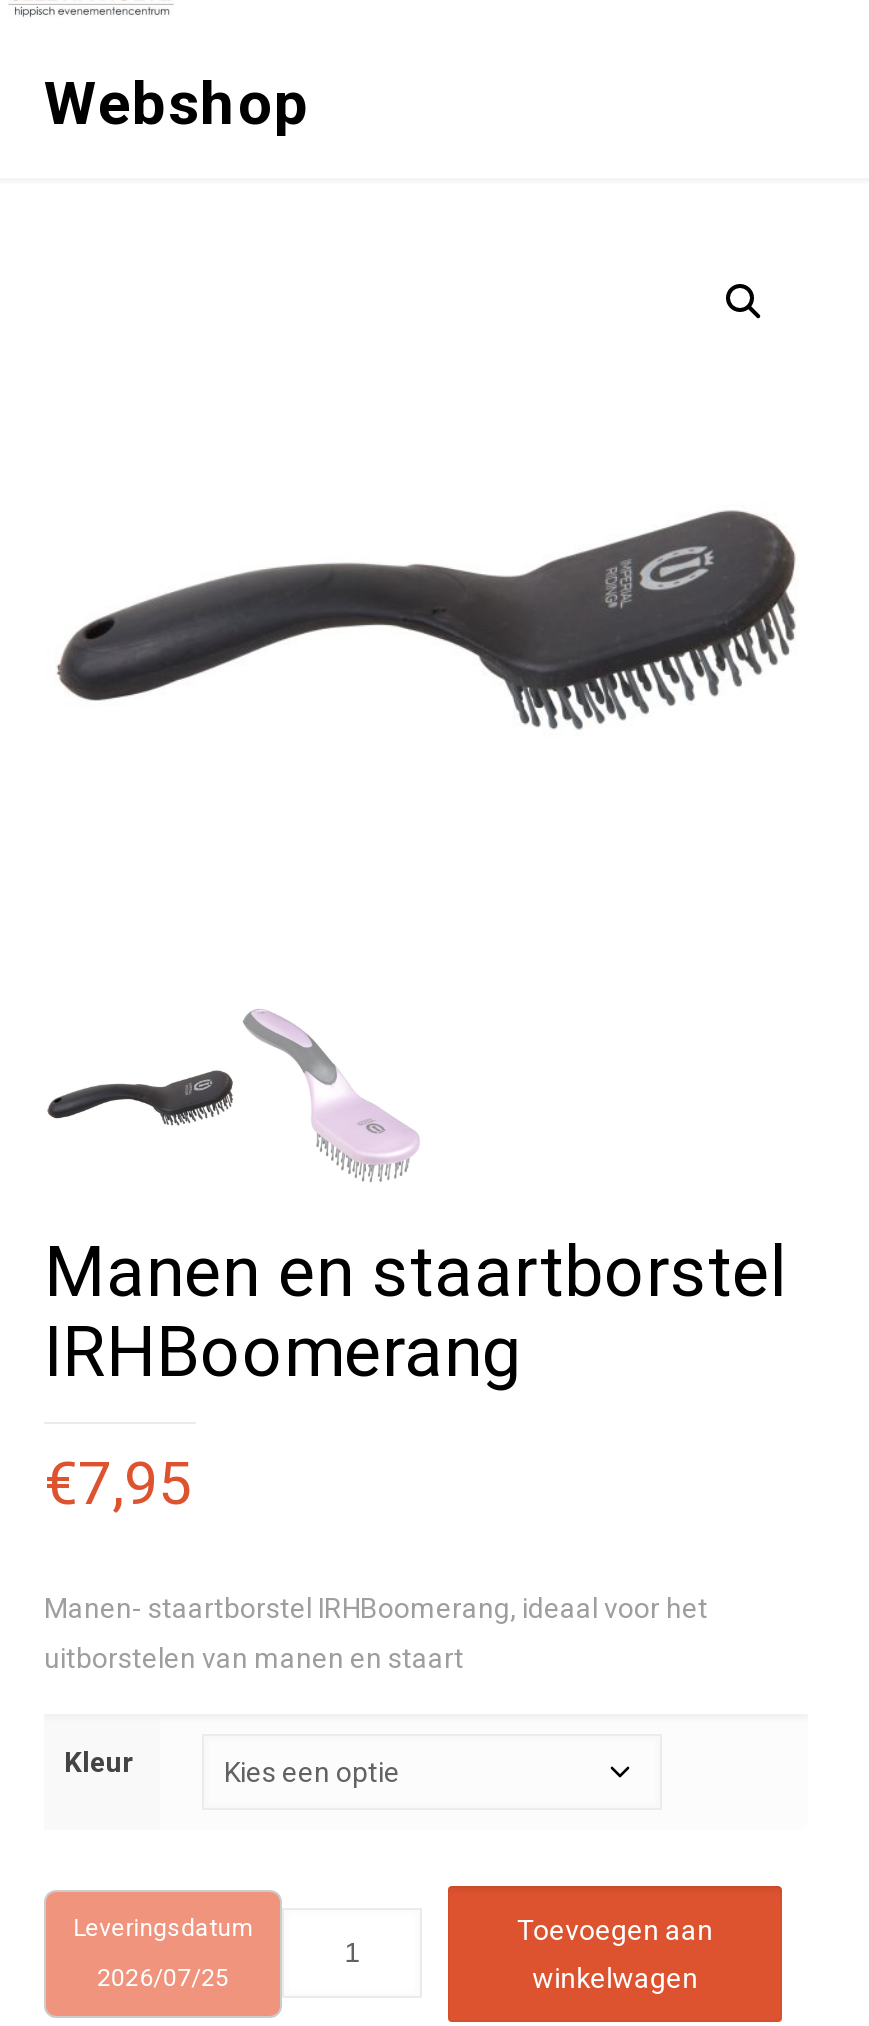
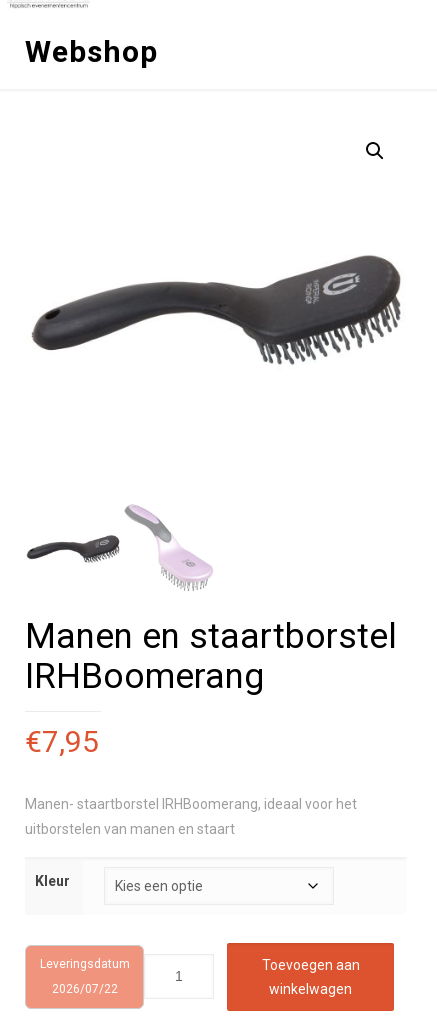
- 2026/07/25
+ 2026/07/22
